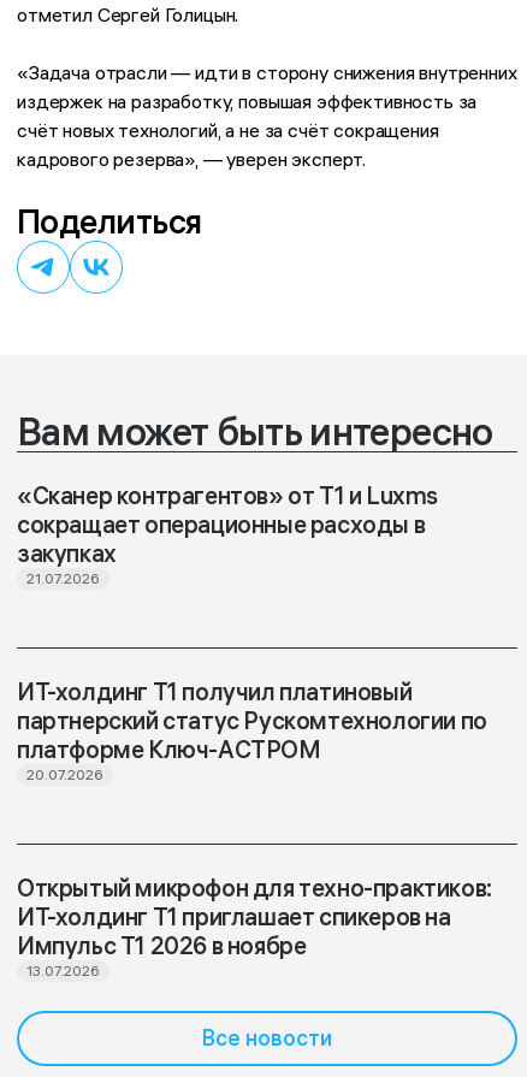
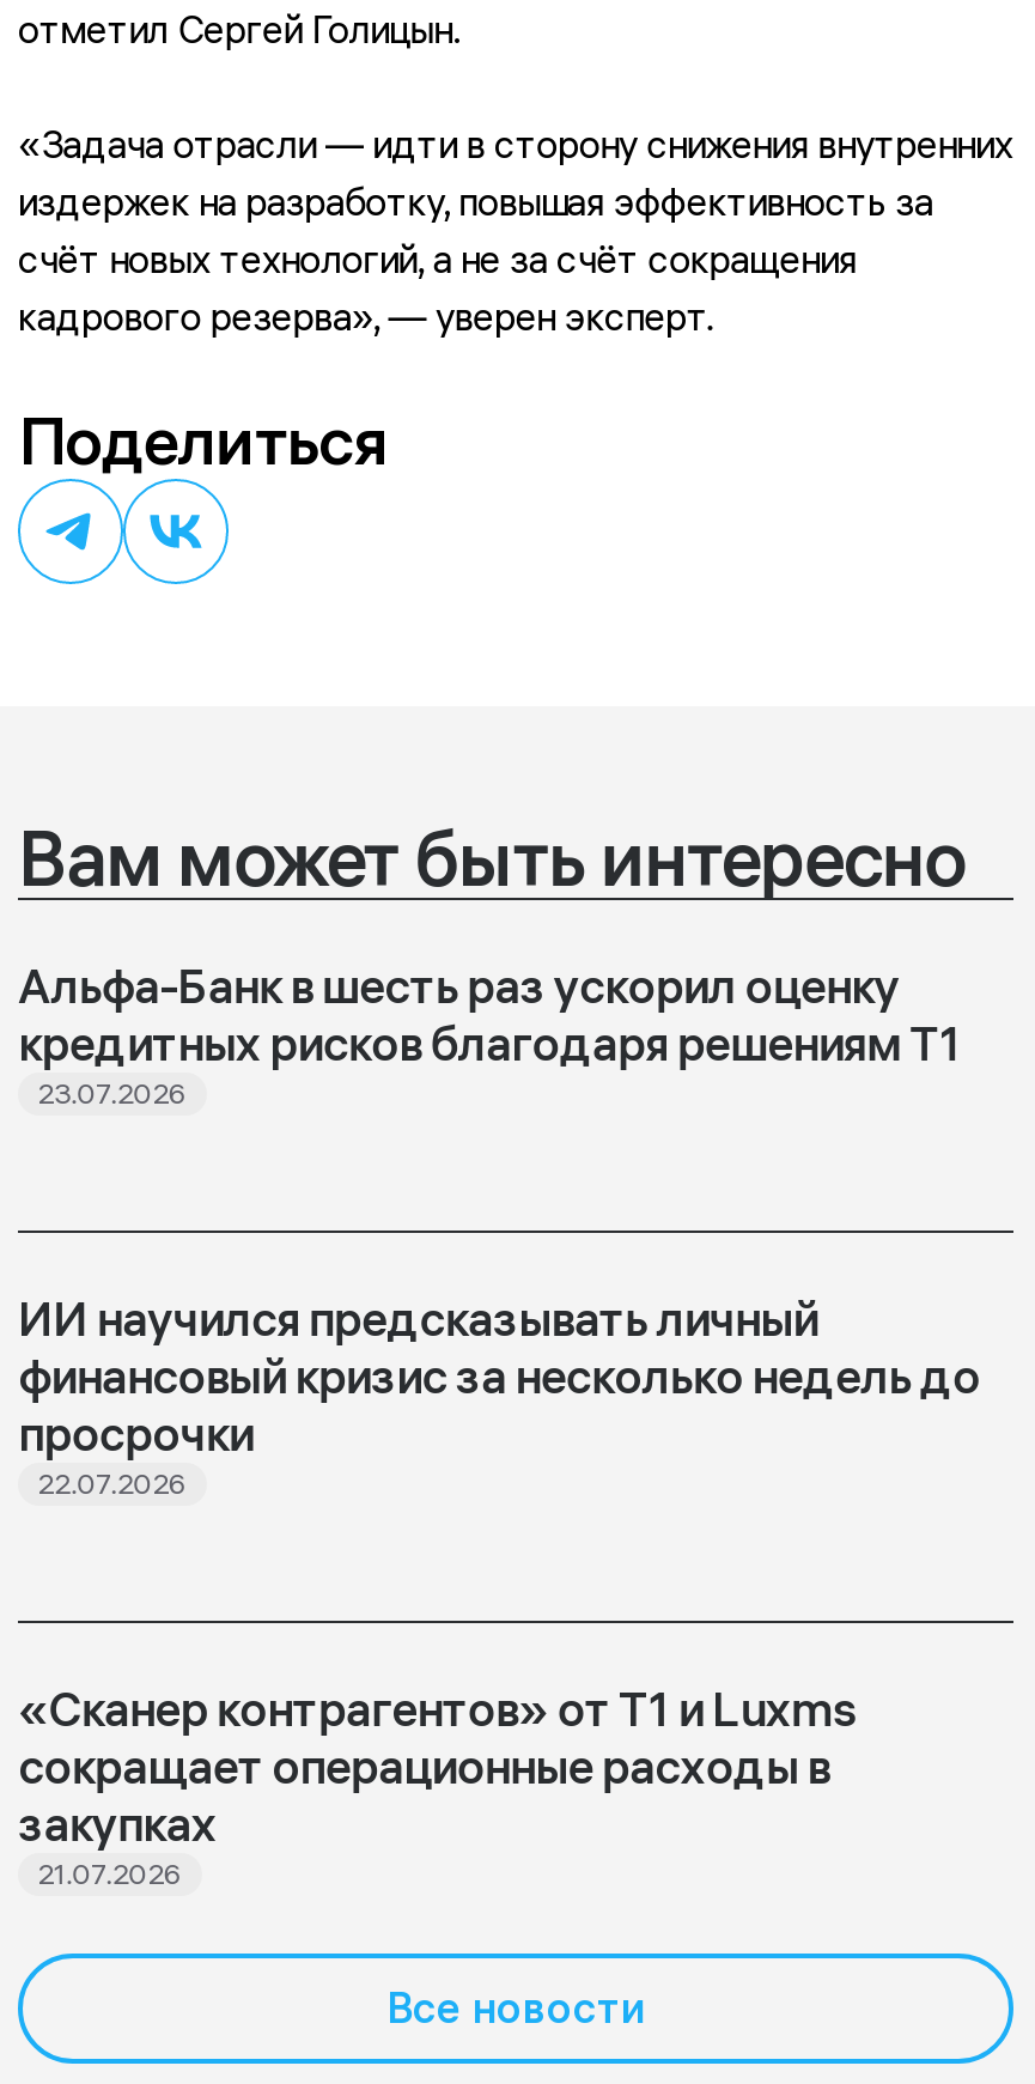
+ Альфа-Банк в шесть раз ускорил оценку
+ кредитных рисков благодаря решениям Т1
+ 23.07.2026

+ ИИ научился предсказывать личный
+ финансовый кризис за несколько недель до
+ просрочки
+ 22.07.2026

moved down: сокращает операционные расходы в | закупках | 21.07.2026

- ИТ-холдинг Т1 получил платиновый
- партнерский статус Рускомтехнологии по
- платформе Ключ-АСТРОМ
- 20.07.2026

- Открытый микрофон для техно-практиков:
- ИТ-холдинг Т1 приглашает спикеров на
- Импульс Т1 2026 в ноябре
- 13.07.2026
